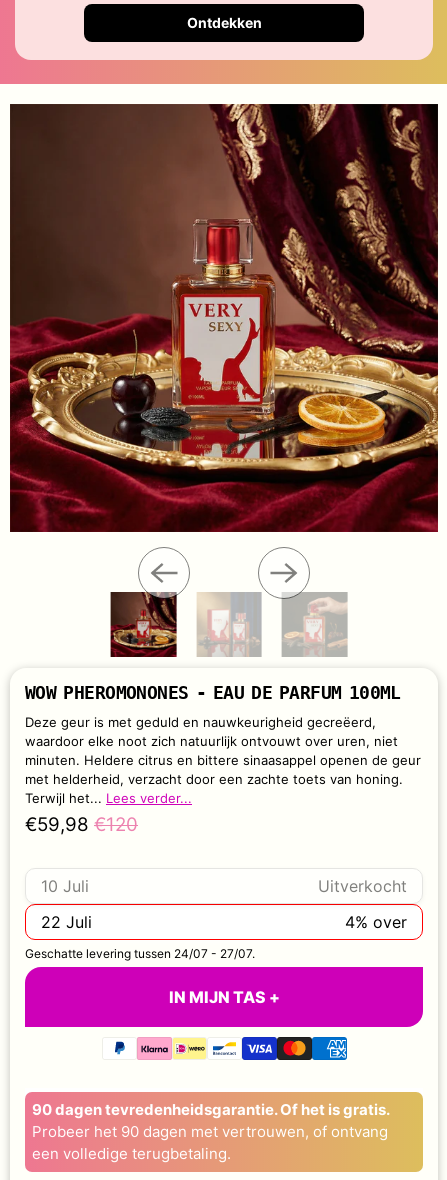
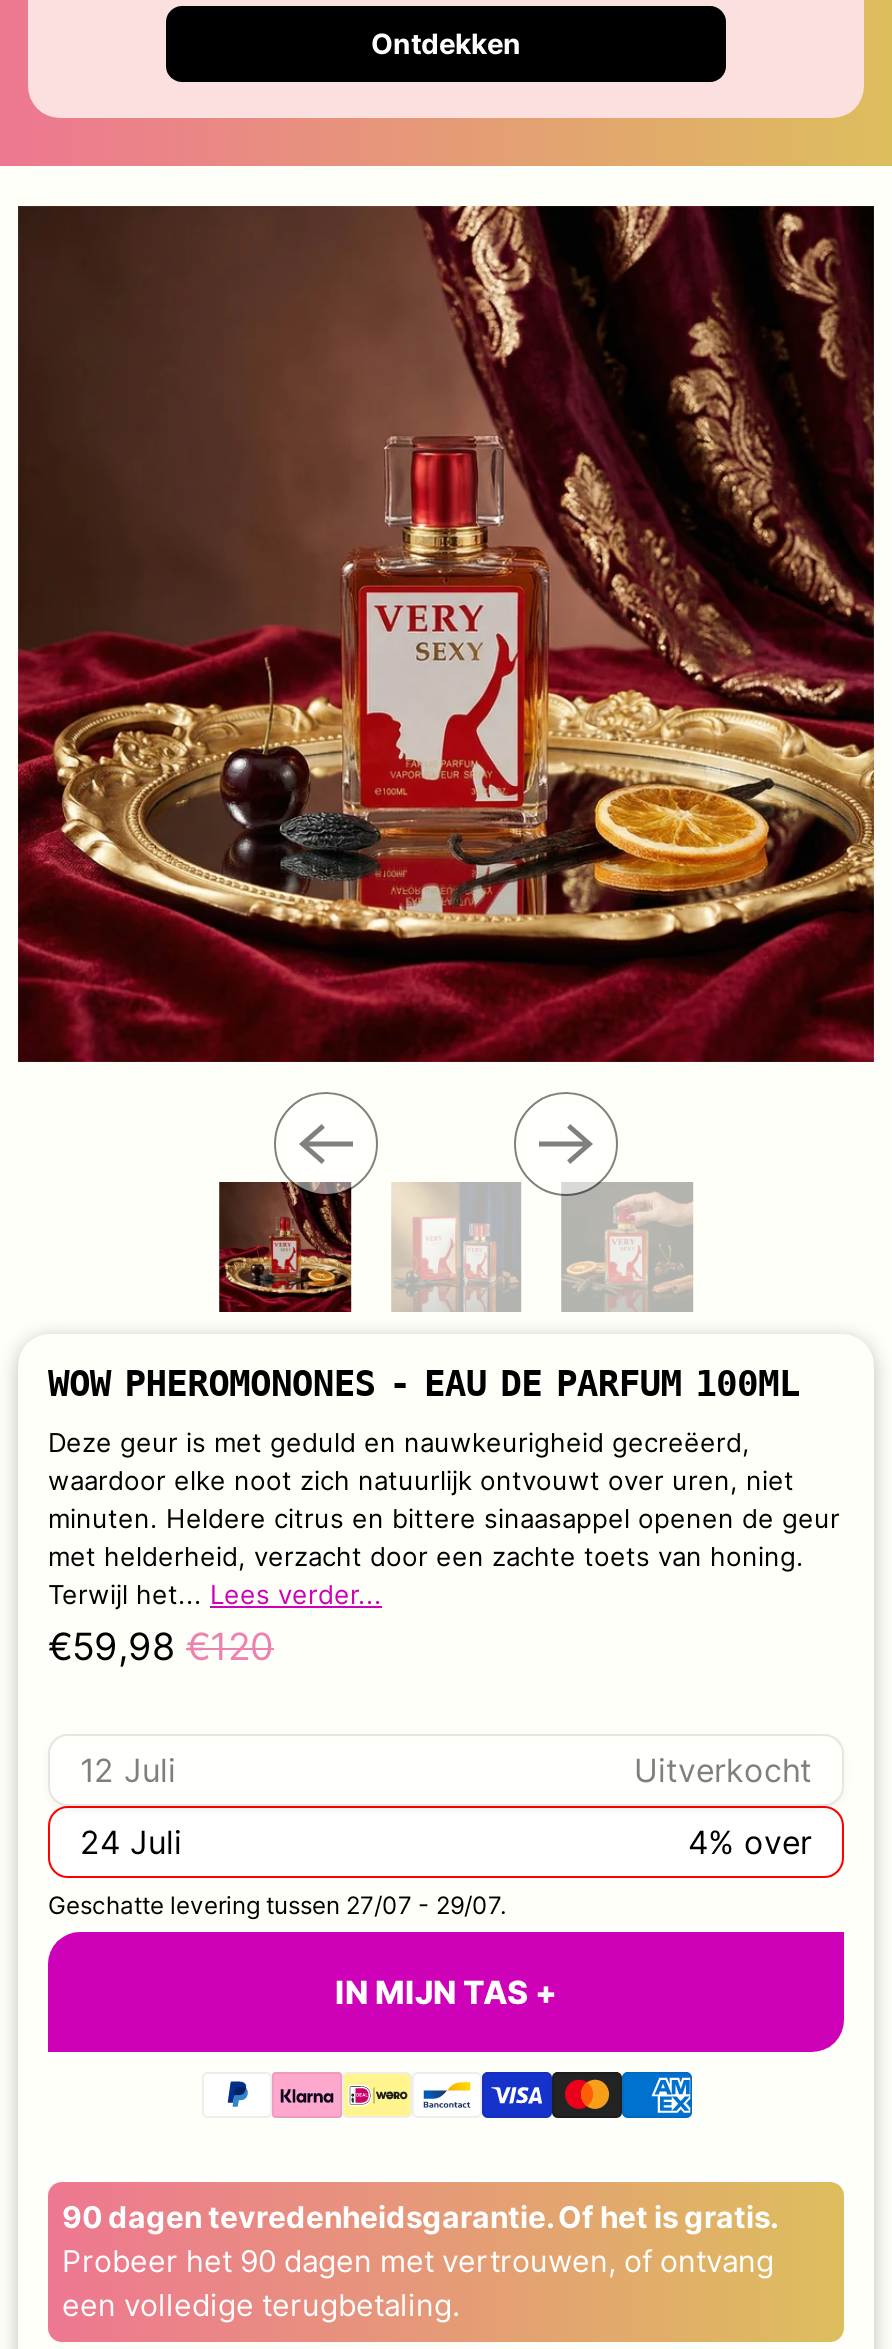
- 10 Juli
+ 12 Juli

- 22 Juli
+ 24 Juli

- Geschatte levering tussen 24/07 - 27/07.
+ Geschatte levering tussen 27/07 - 29/07.
